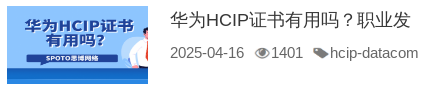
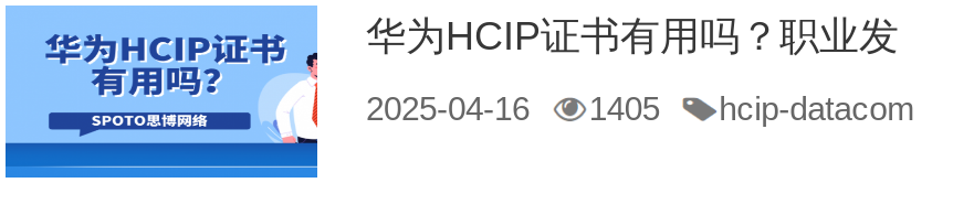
- 1401
+ 1405
